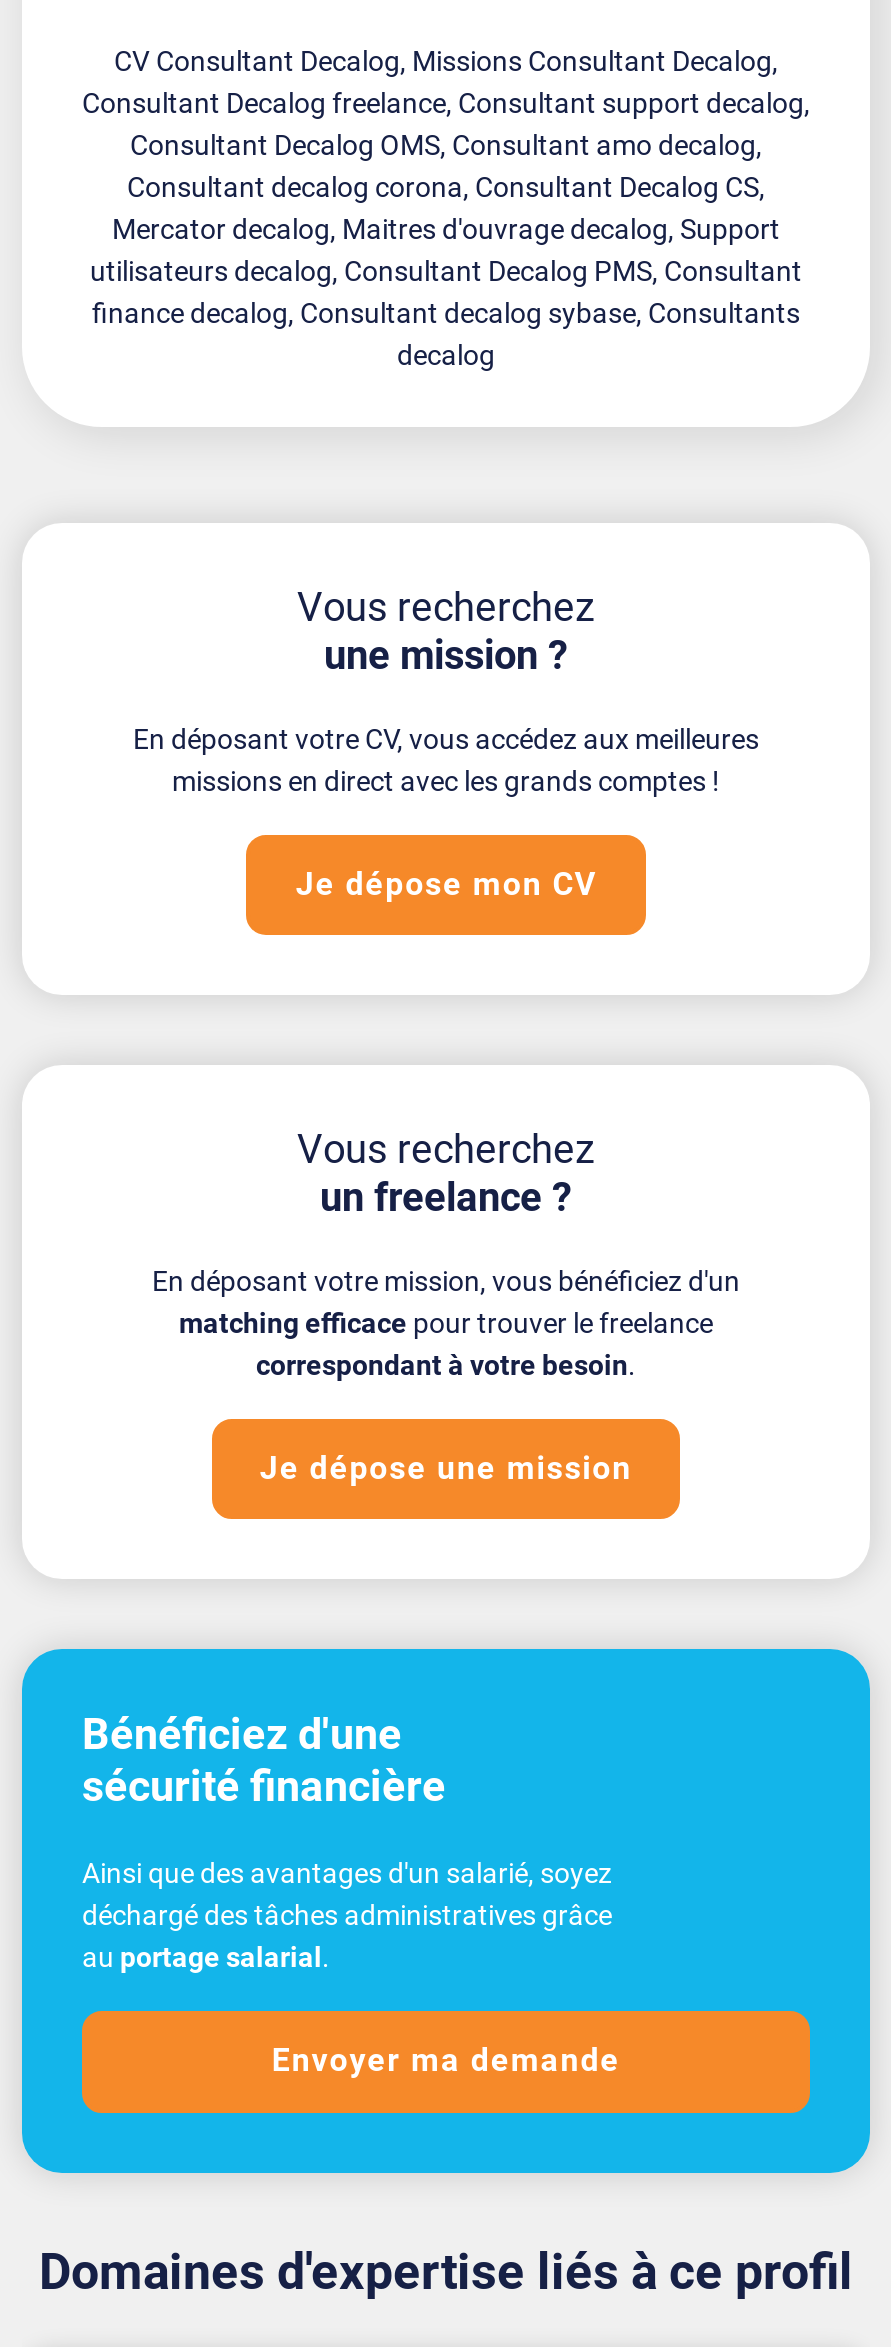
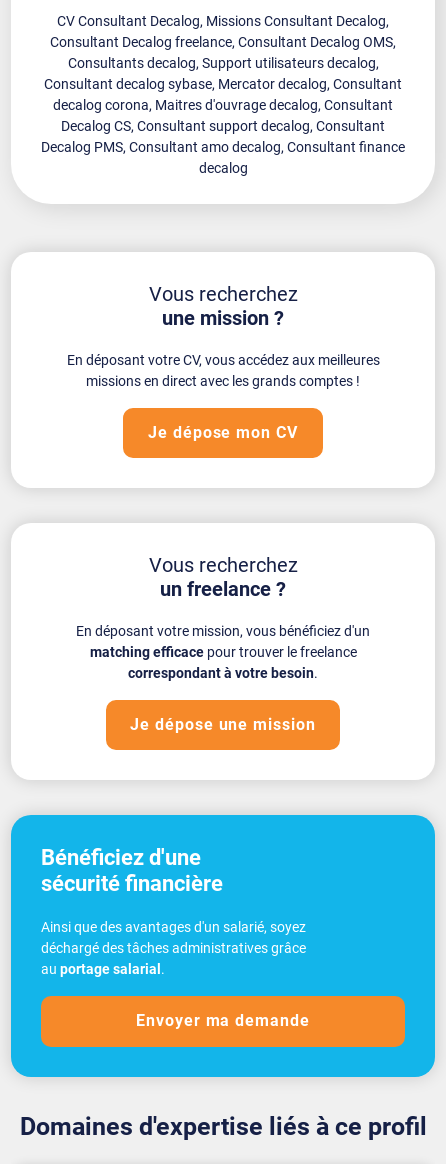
- Consultant Decalog freelance, Consultant support decalog,
- Consultant Decalog OMS, Consultant amo decalog,
- Consultant decalog corona, Consultant Decalog CS,
- Mercator decalog, Maitres d'ouvrage decalog, Support
- utilisateurs decalog, Consultant Decalog PMS, Consultant
- finance decalog, Consultant decalog sybase, Consultants
+ Consultant Decalog freelance, Consultant Decalog OMS,
+ Consultants decalog, Support utilisateurs decalog,
+ Consultant decalog sybase, Mercator decalog, Consultant
+ decalog corona, Maitres d'ouvrage decalog, Consultant
+ Decalog CS, Consultant support decalog, Consultant
+ Decalog PMS, Consultant amo decalog, Consultant finance
